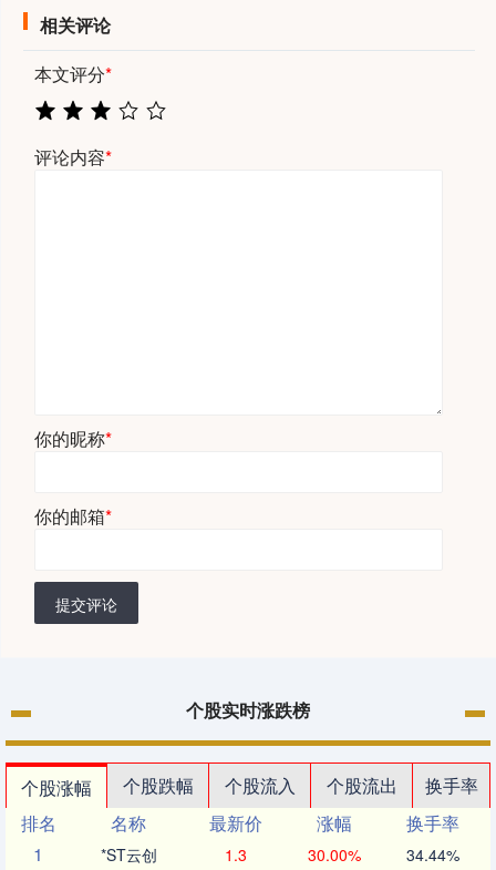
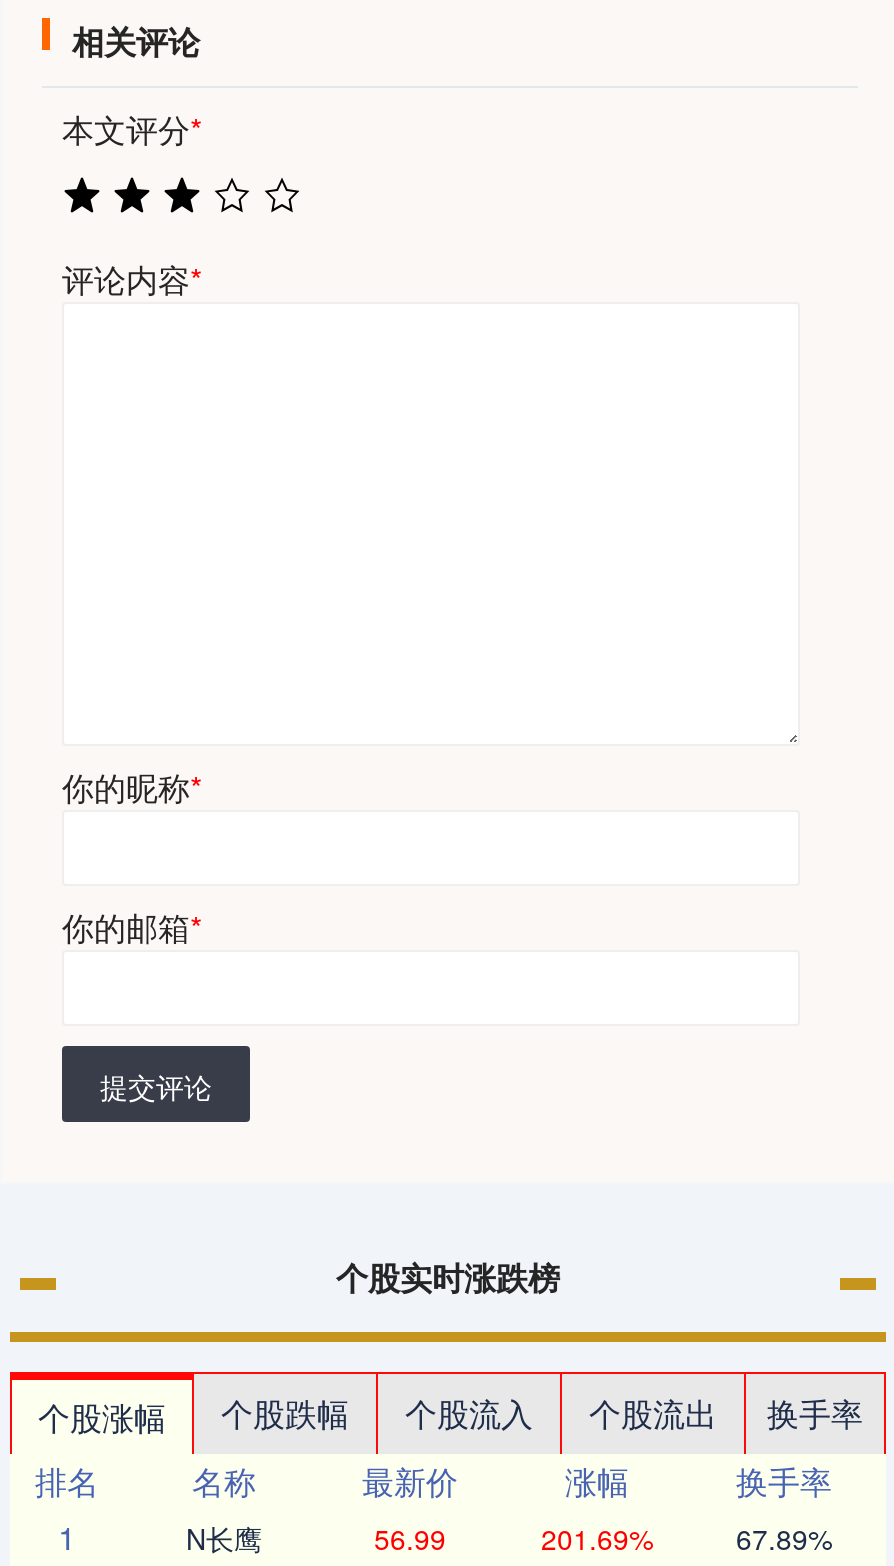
- *ST云创
- 1.3
- 30.00%
- 34.44%
+ N长鹰
+ 56.99
+ 201.69%
+ 67.89%
